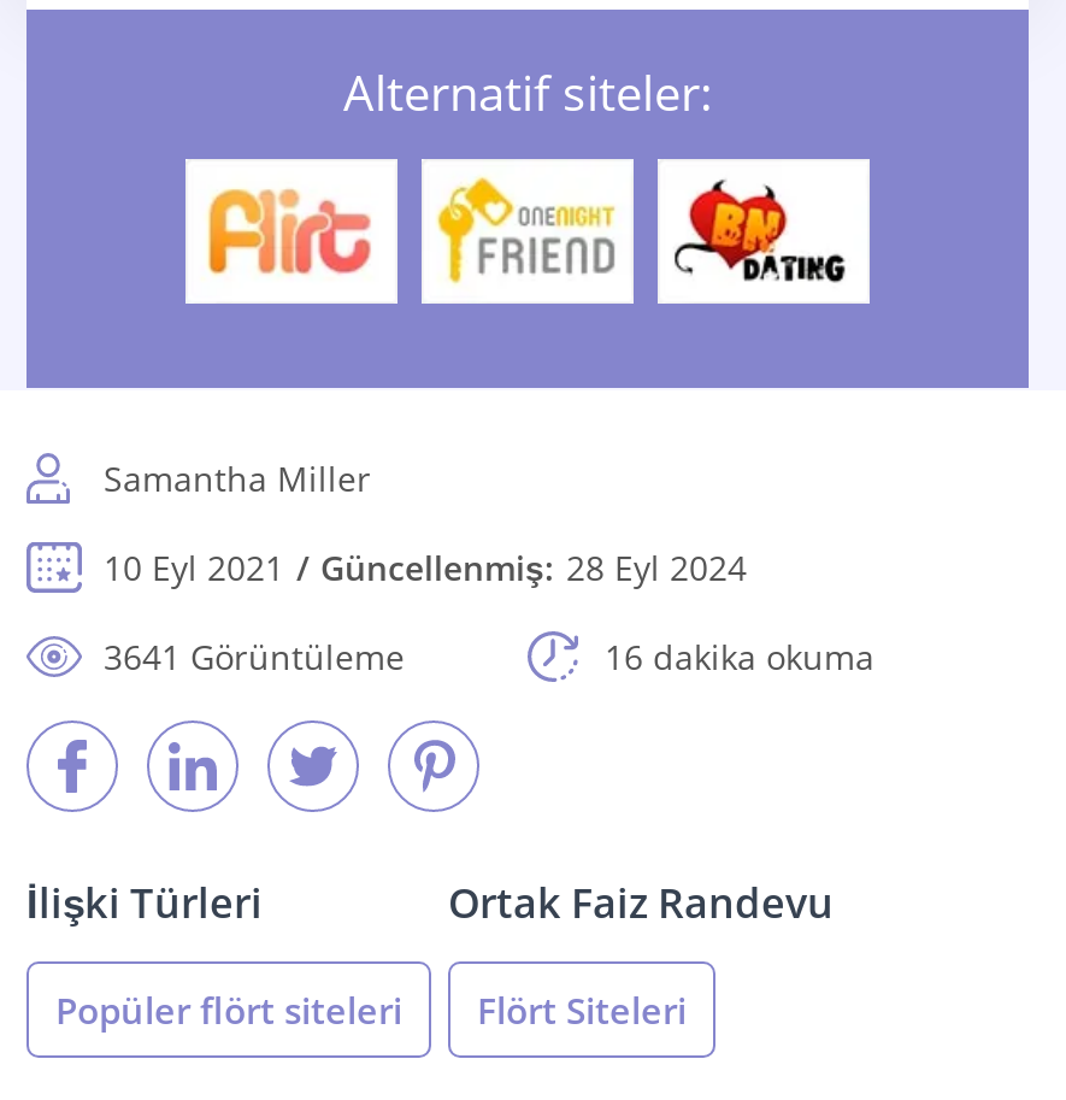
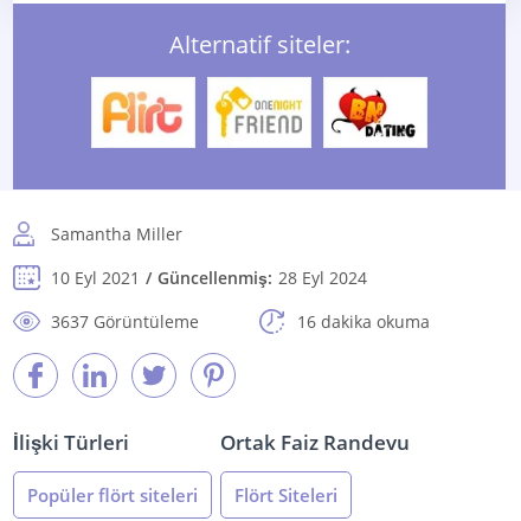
- 3641 Görüntüleme
+ 3637 Görüntüleme
